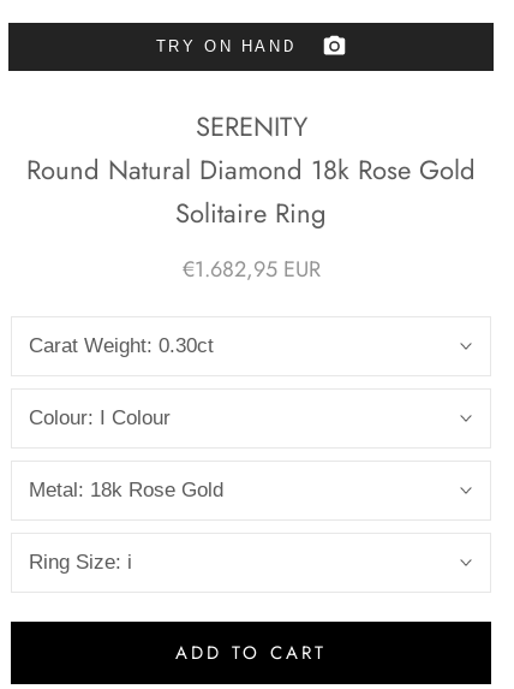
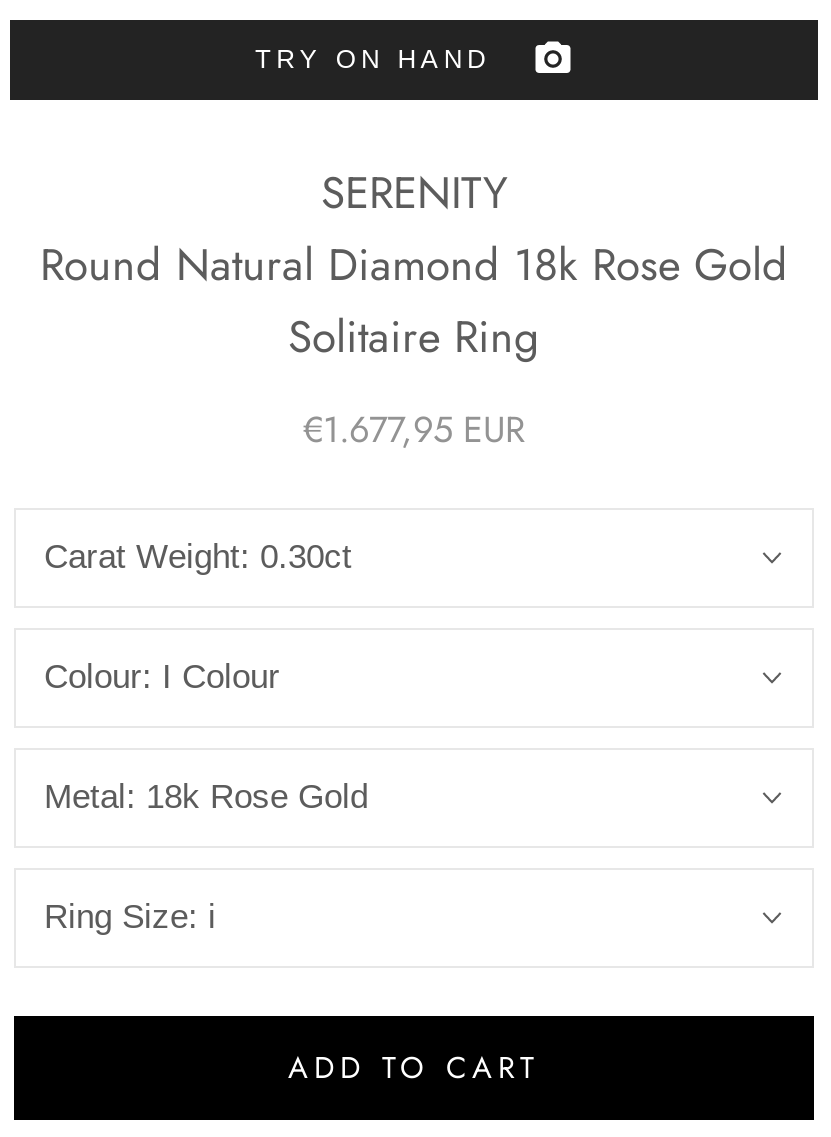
- €1.682,95 EUR
+ €1.677,95 EUR
